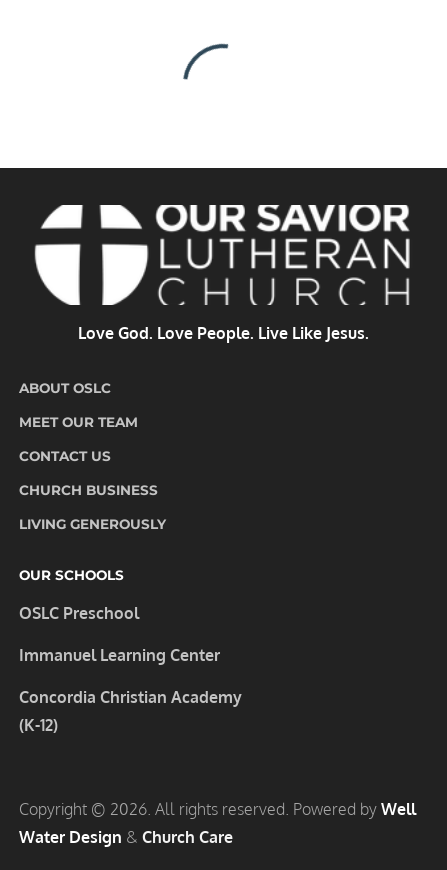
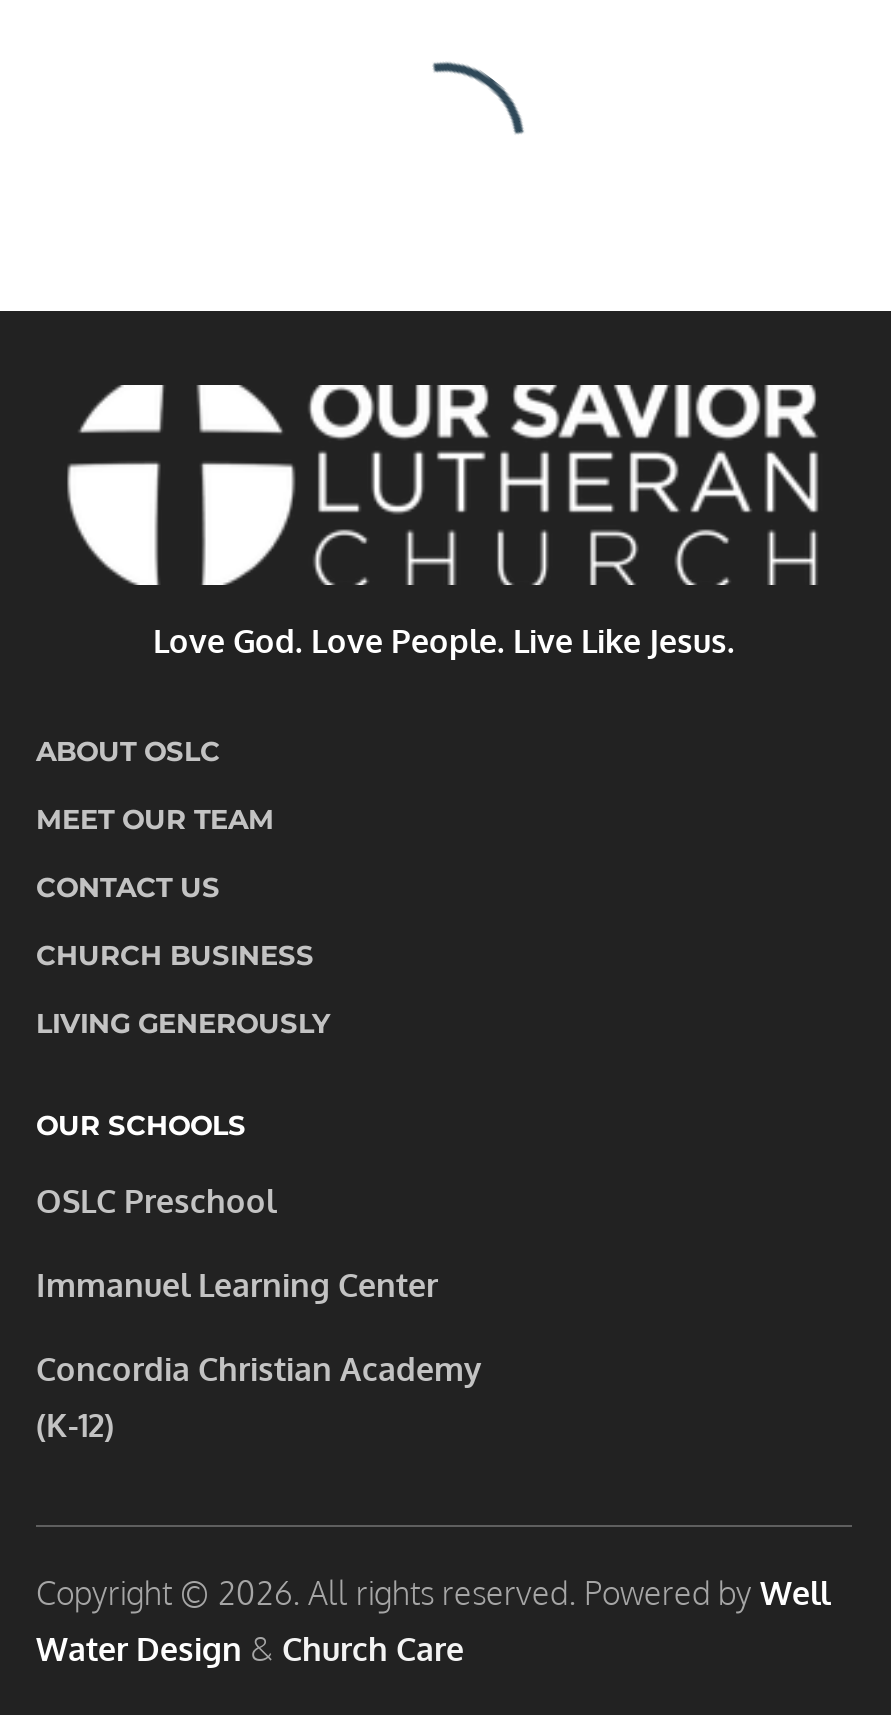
- [image]

+ [image]
